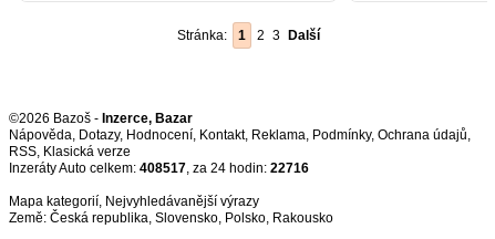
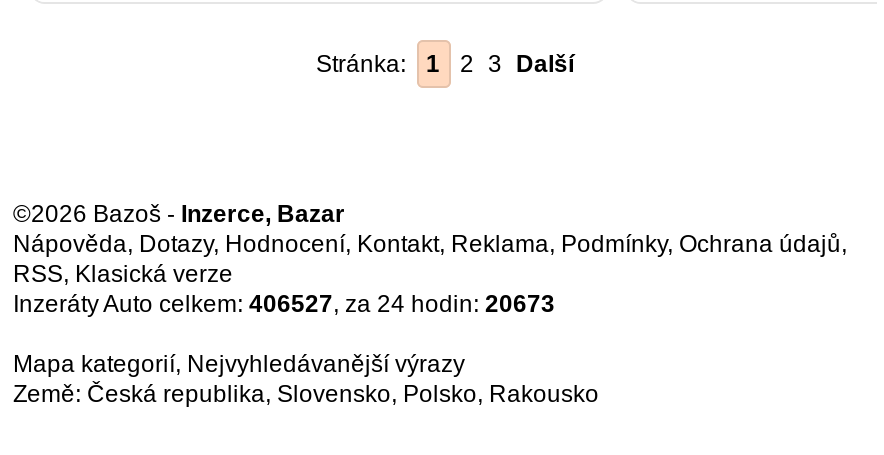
- Inzeráty Auto celkem: 408517, za 24 hodin: 22716
+ Inzeráty Auto celkem: 406527, za 24 hodin: 20673
